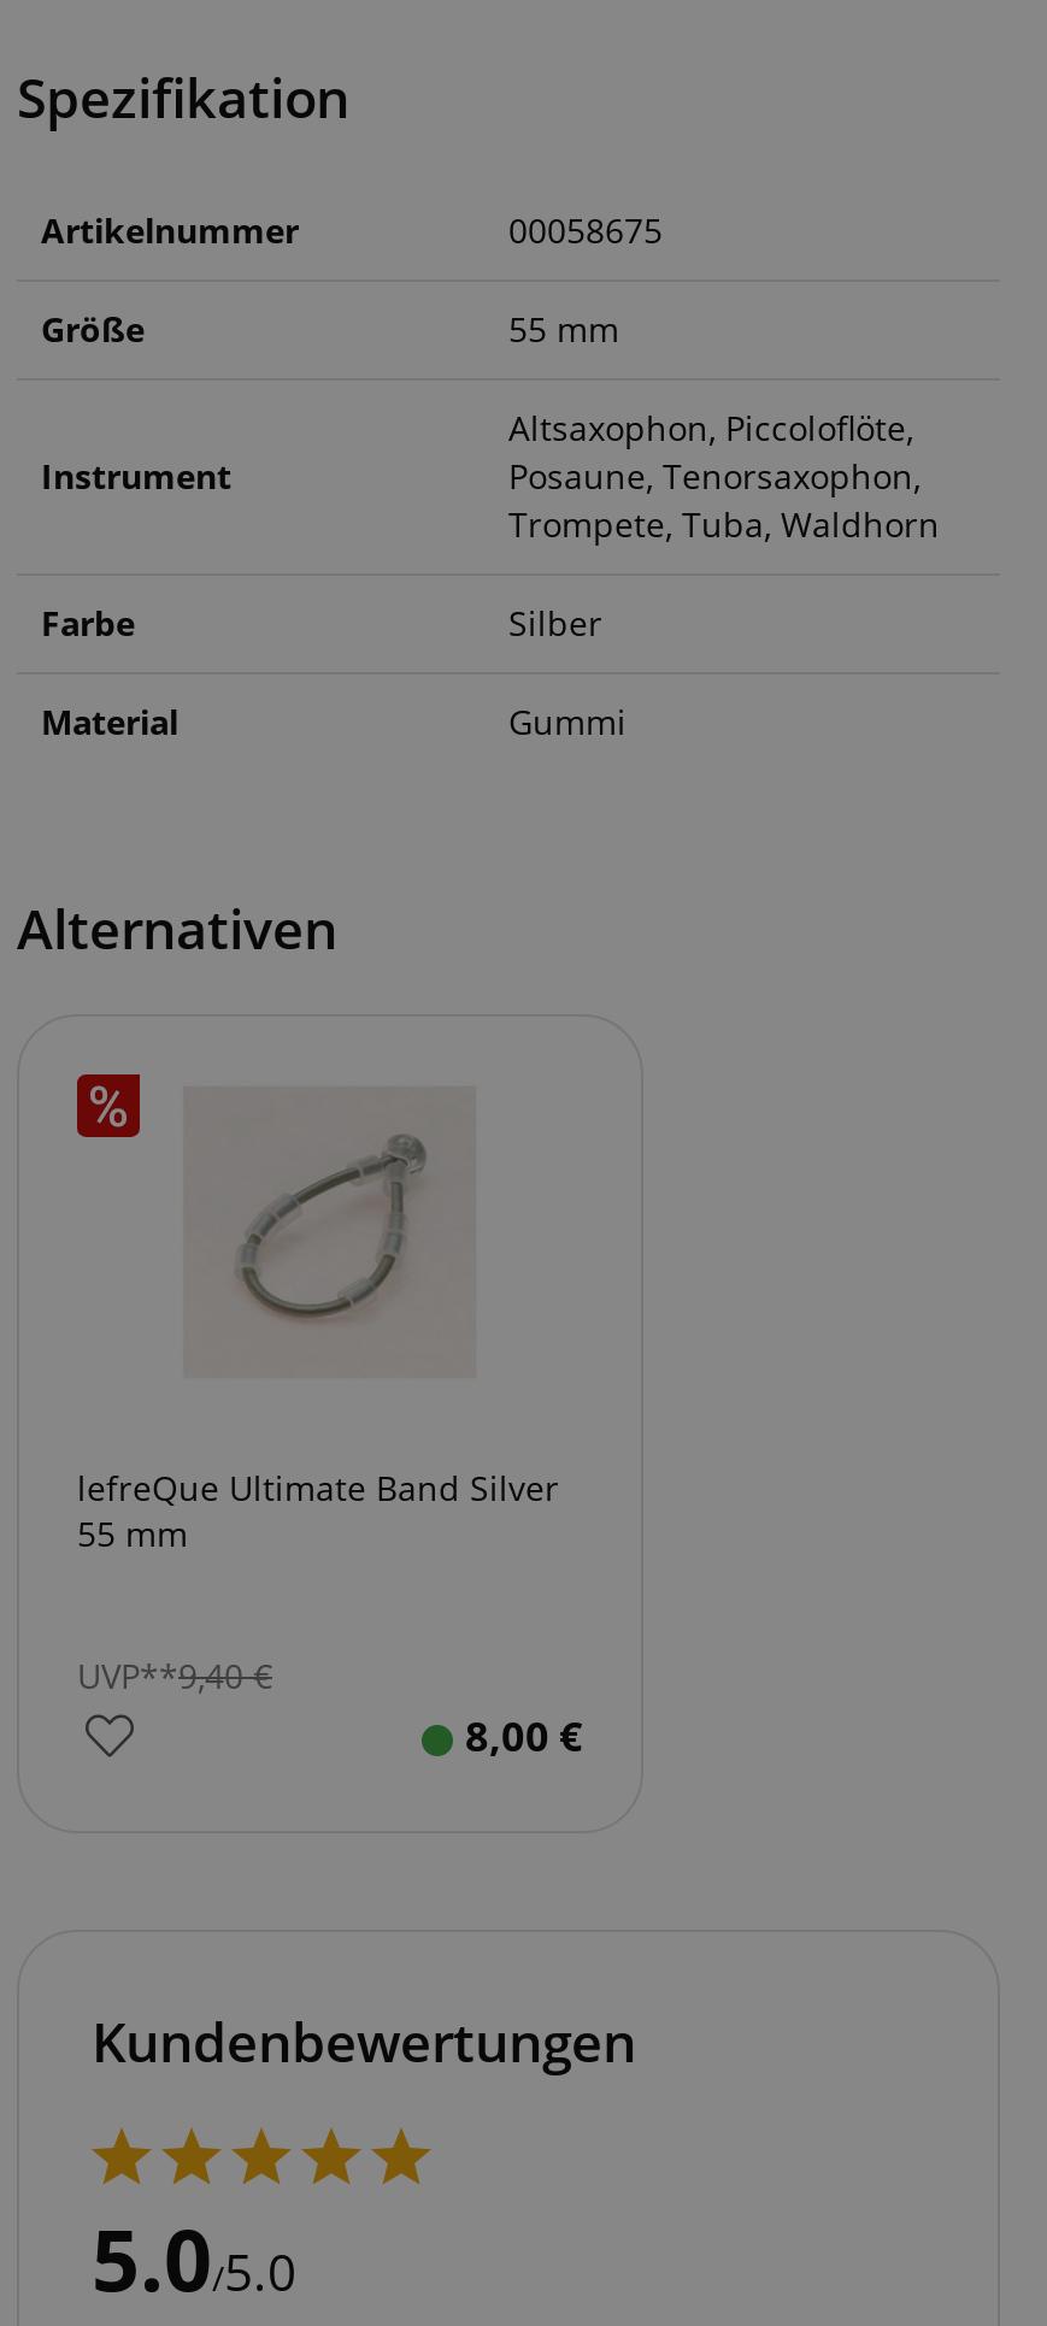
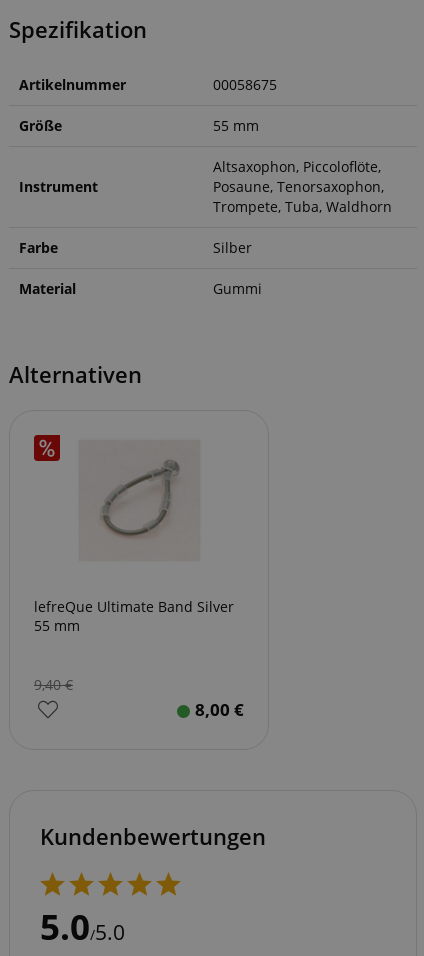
- UVP**9,40€
+ 9,40€
